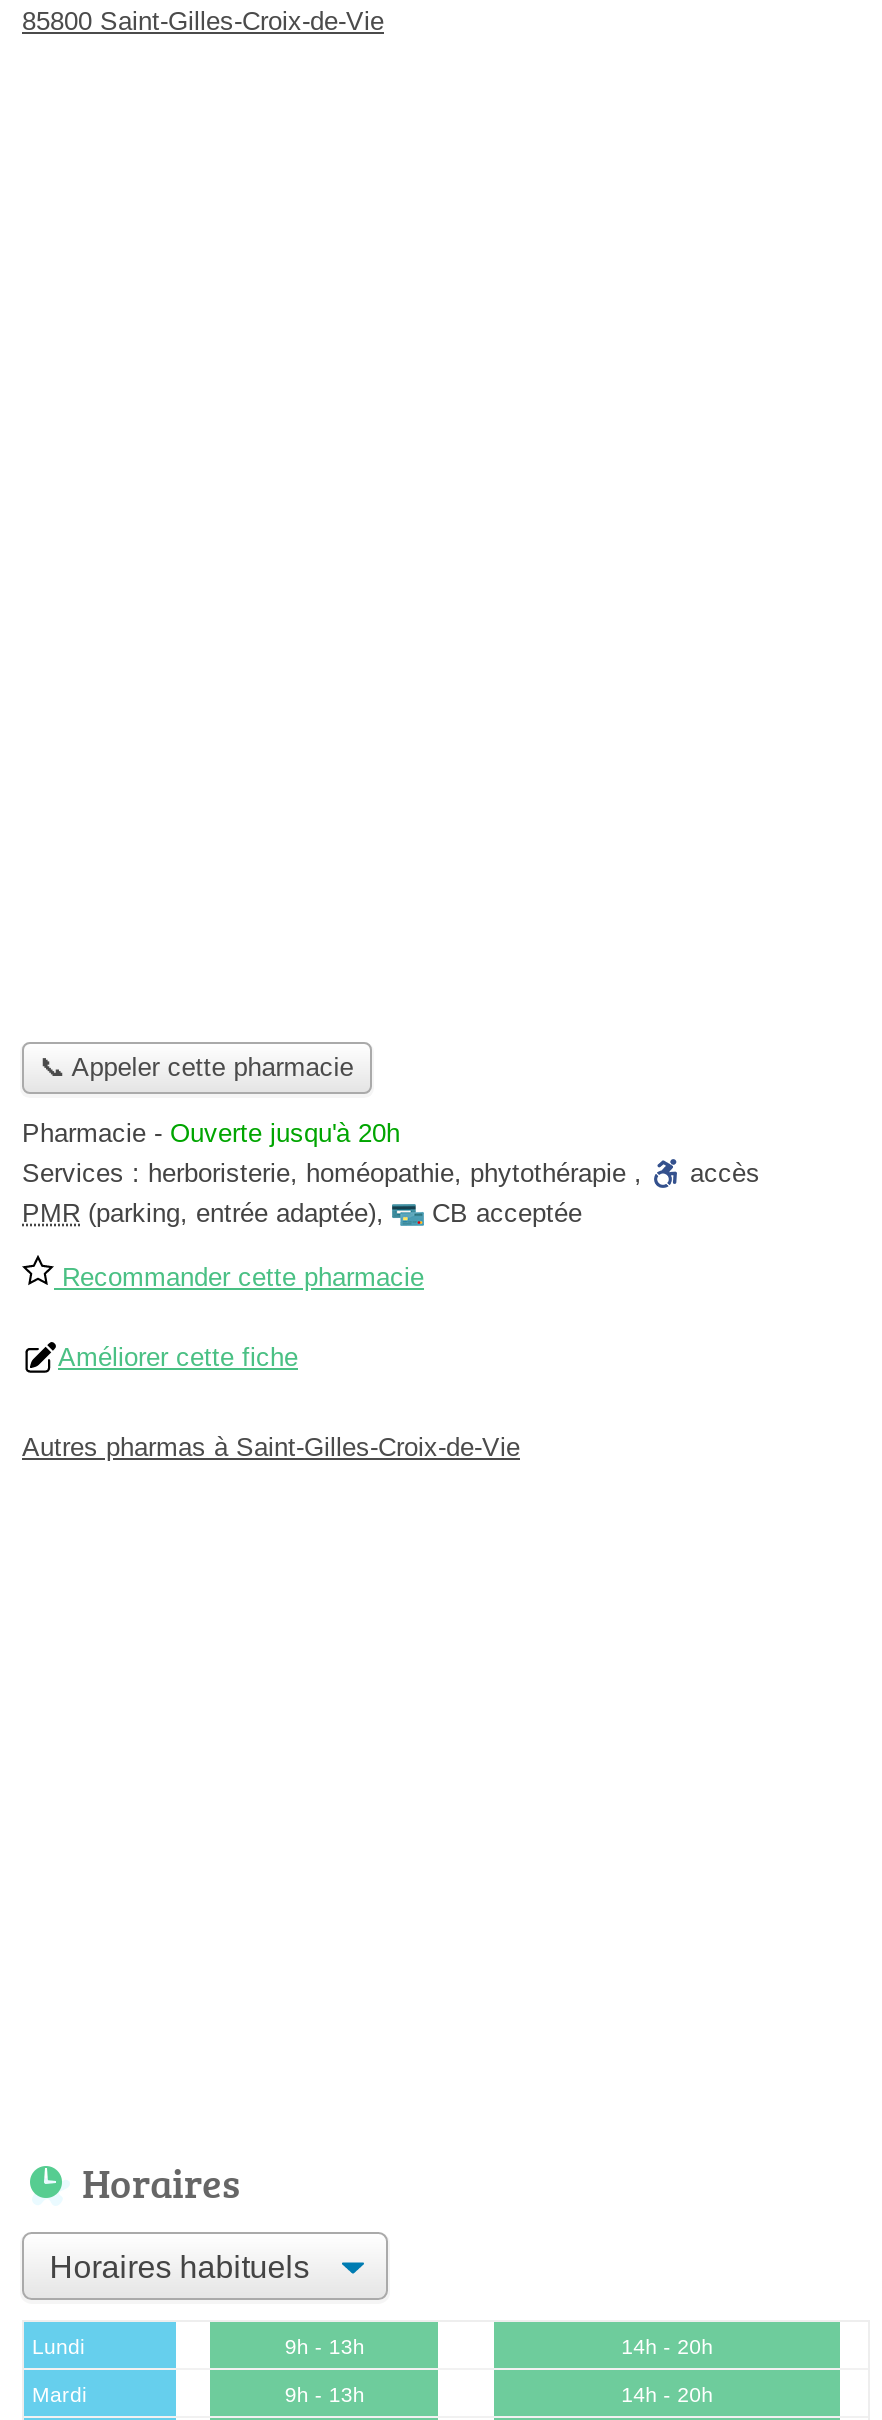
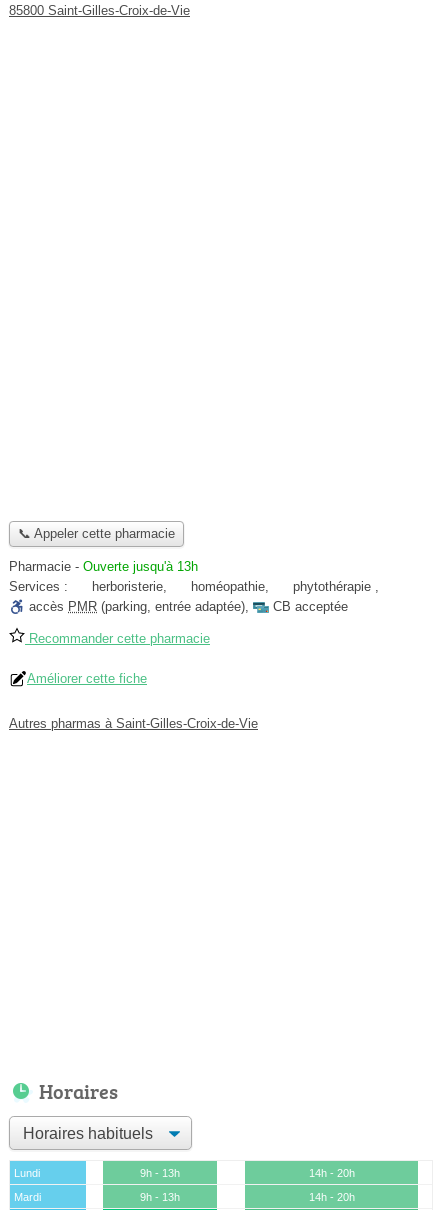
- Pharmacie - Ouverte jusqu'à 20h
- Services : herboristerie, homéopathie, phytothérapie ,
- accès
- PMR (parking, entrée adaptée),
+ Pharmacie - Ouverte jusqu'à 13h
+ Services :
+ herboristerie,
+ homéopathie,
+ phytothérapie ,
+ accès PMR (parking, entrée adaptée),
